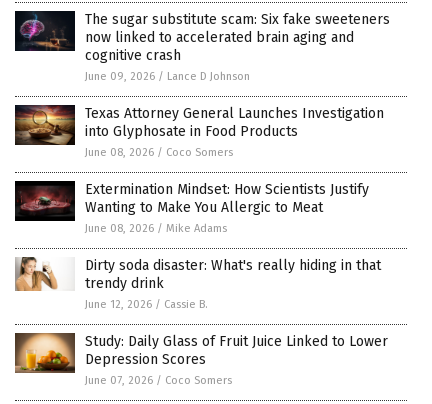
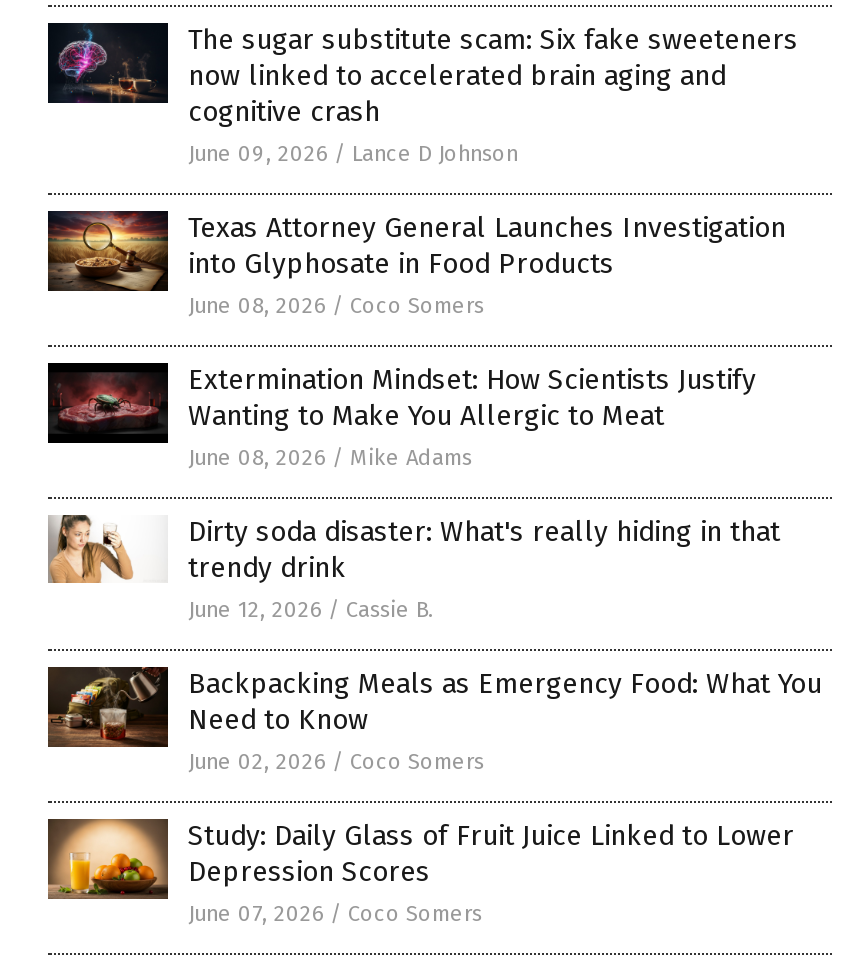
+ [image]
+ Backpacking Meals as Emergency Food: What You
+ Need to Know
+ June 02, 2026 / Coco Somers
